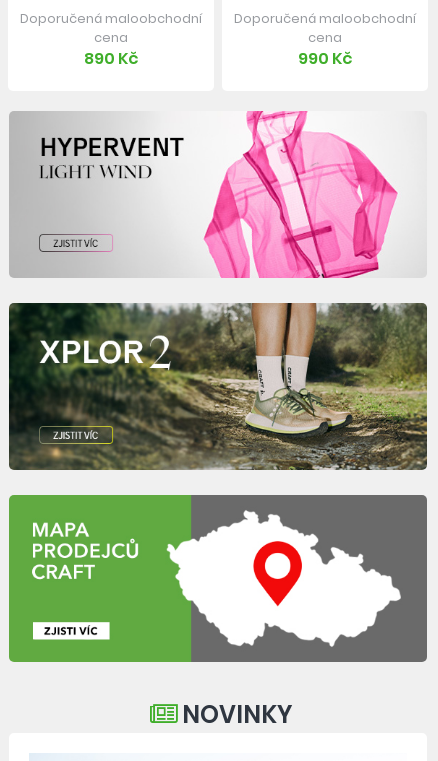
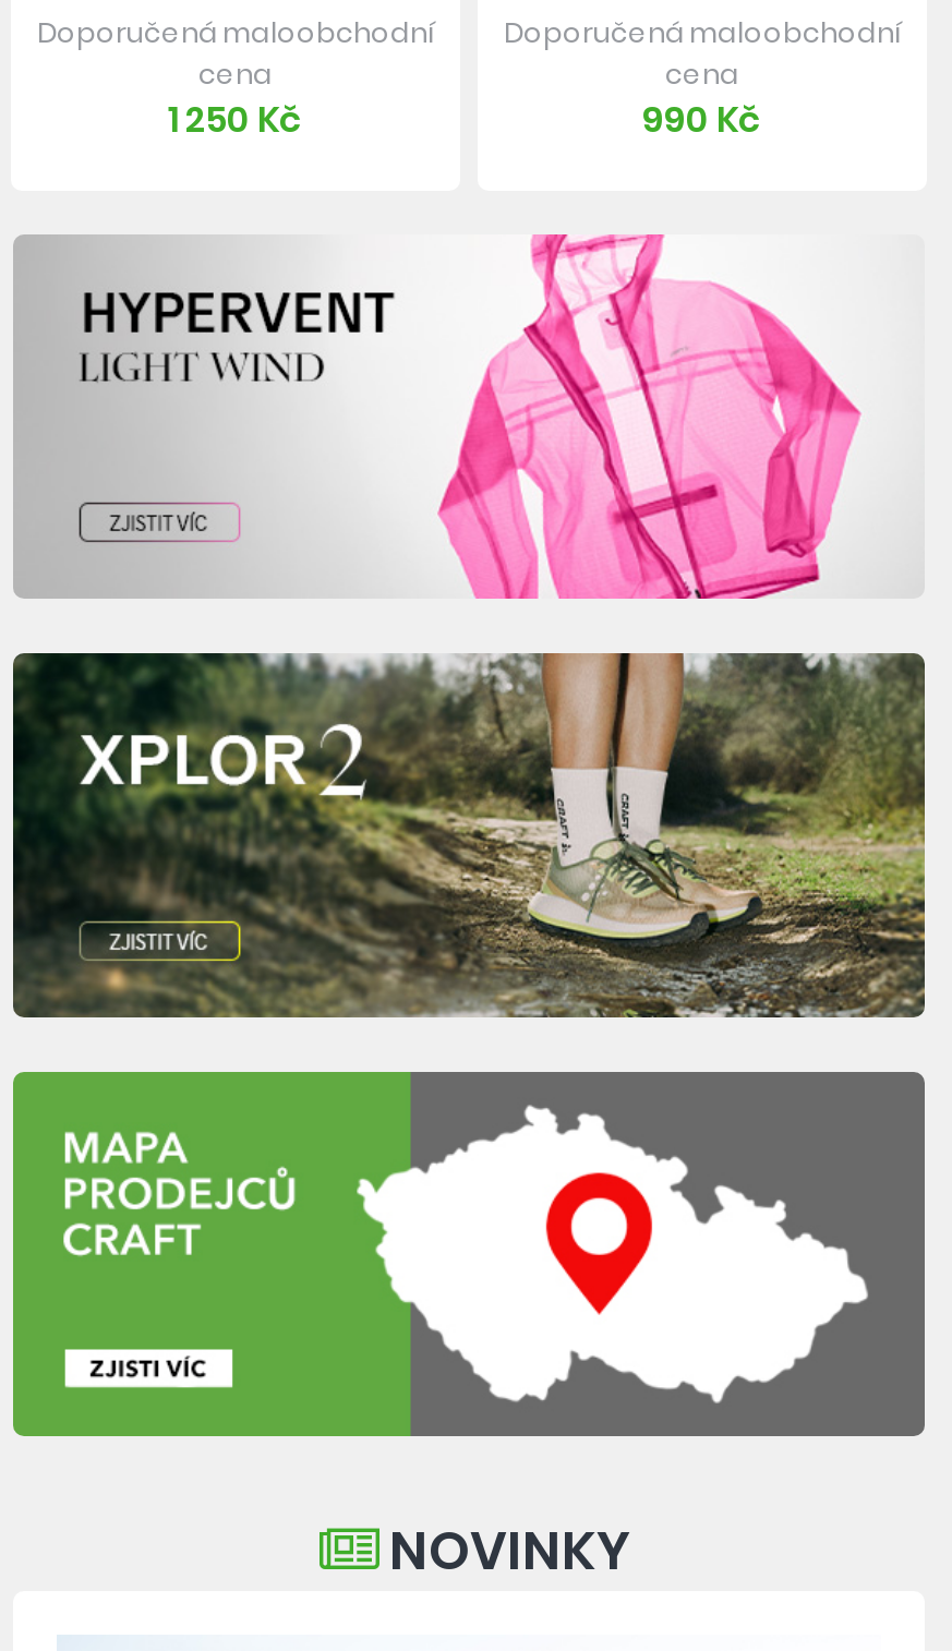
- 890 Kč
+ 1 250 Kč
